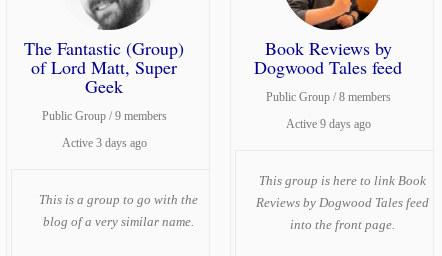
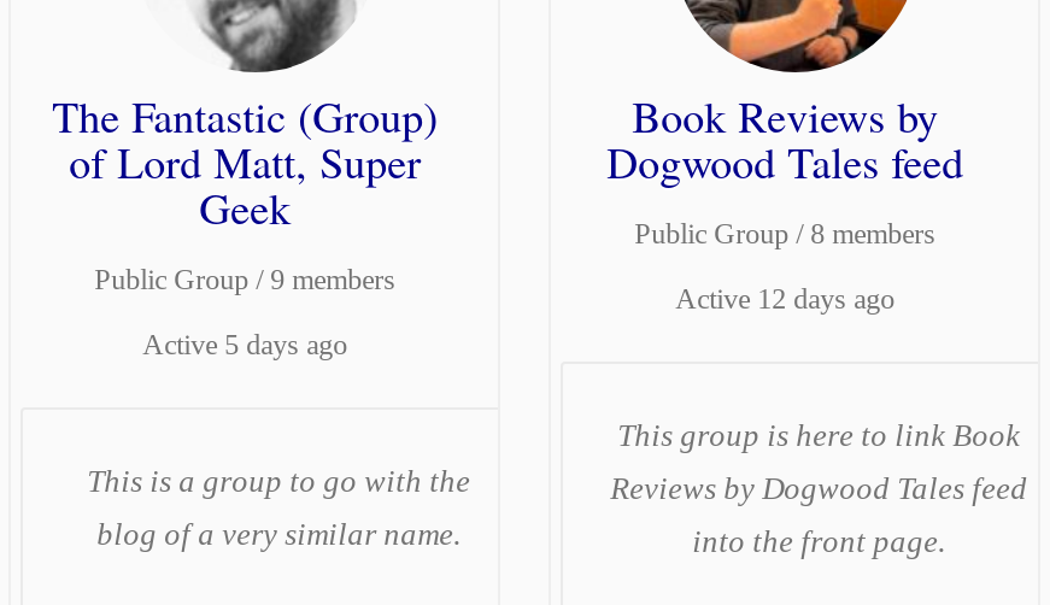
- Active 9 days ago
+ Active 12 days ago

- Active 3 days ago
+ Active 5 days ago
